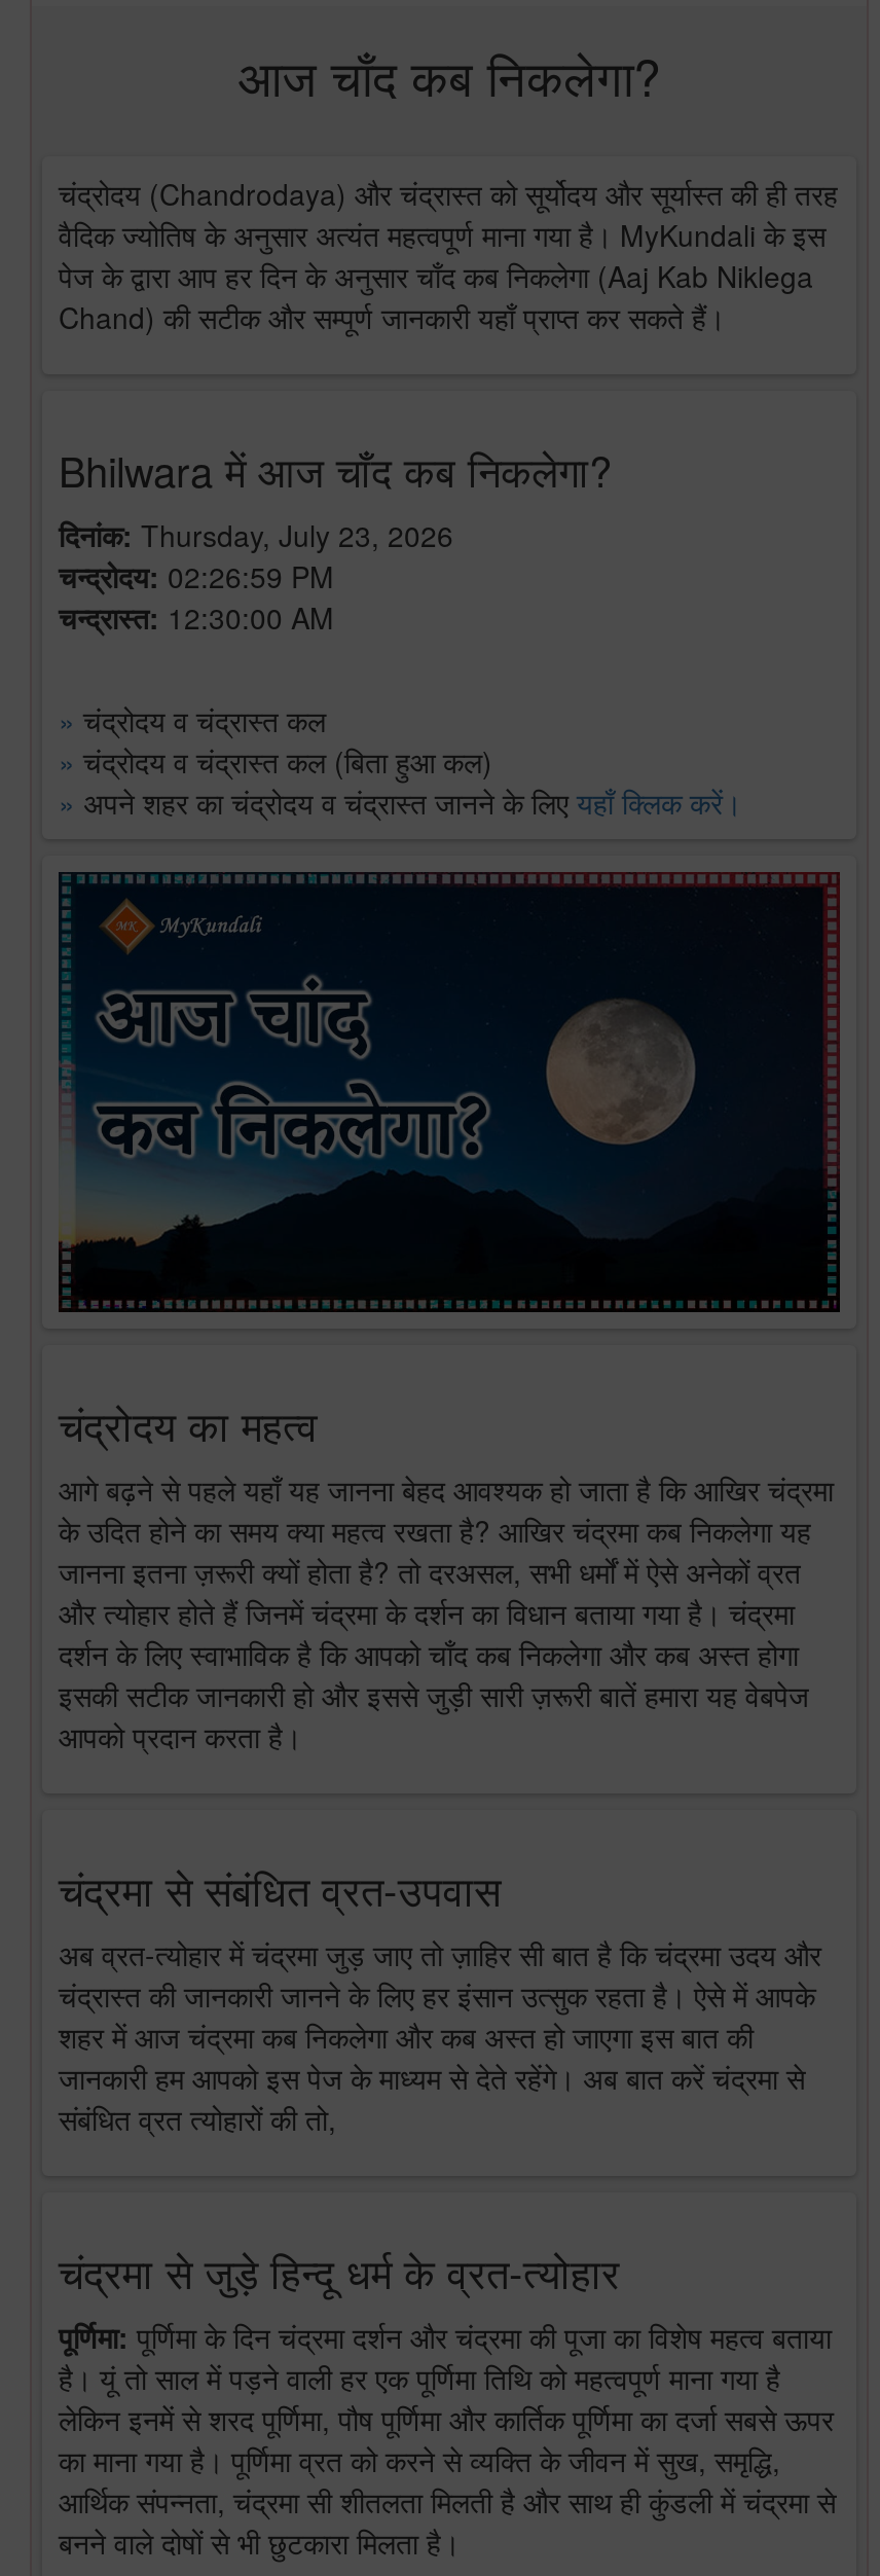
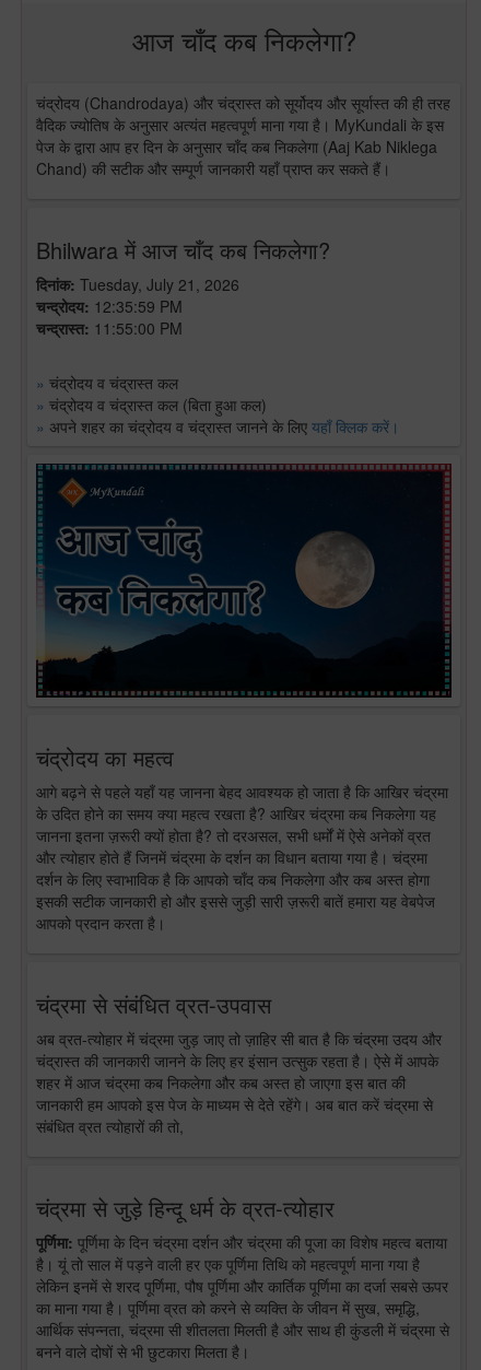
- दिनांक: Thursday, July 23, 2026
+ दिनांक: Tuesday, July 21, 2026

- चन्द्रोदय: 02:26:59 PM
+ चन्द्रोदय: 12:35:59 PM

- चन्द्रास्त: 12:30:00 AM
+ चन्द्रास्त: 11:55:00 PM
